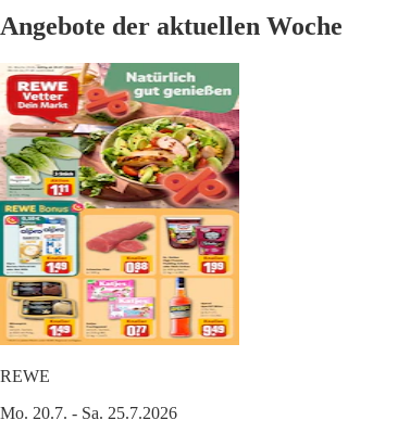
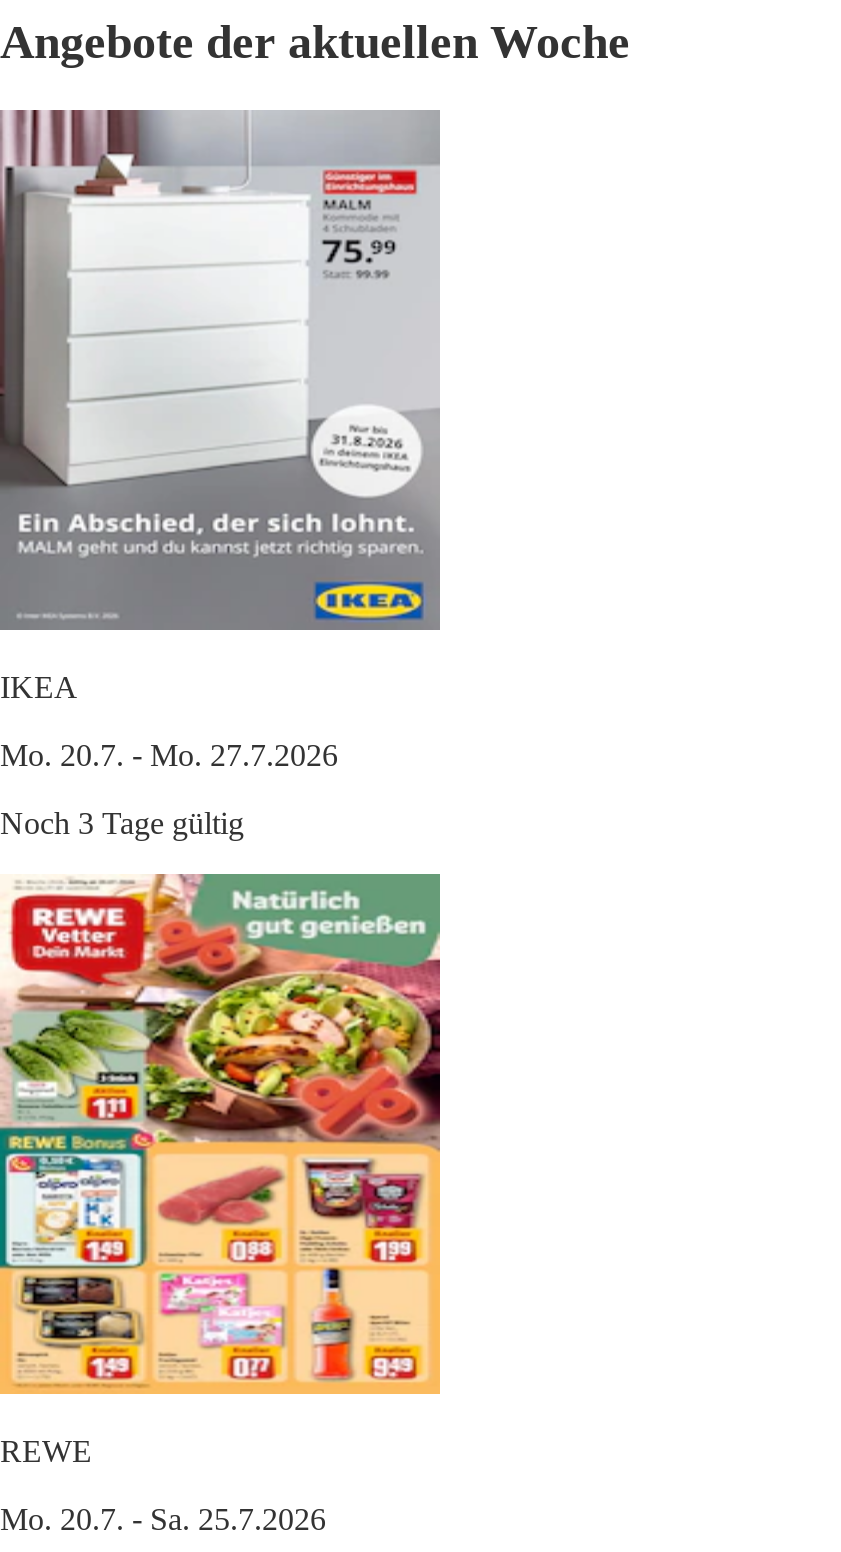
+ [image]
+ IKEA
+ Mo. 20.7. - Mo. 27.7.2026
+ Noch 3 Tage gültig
